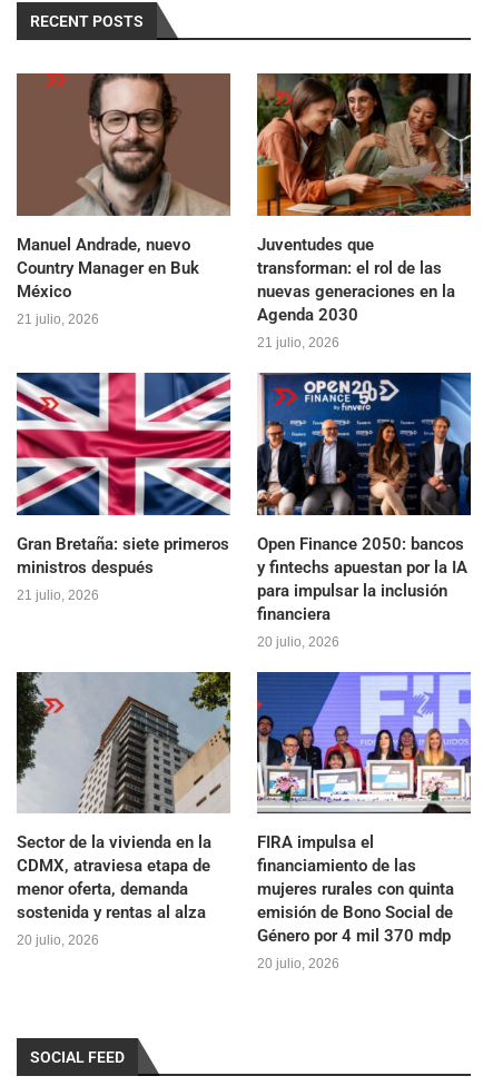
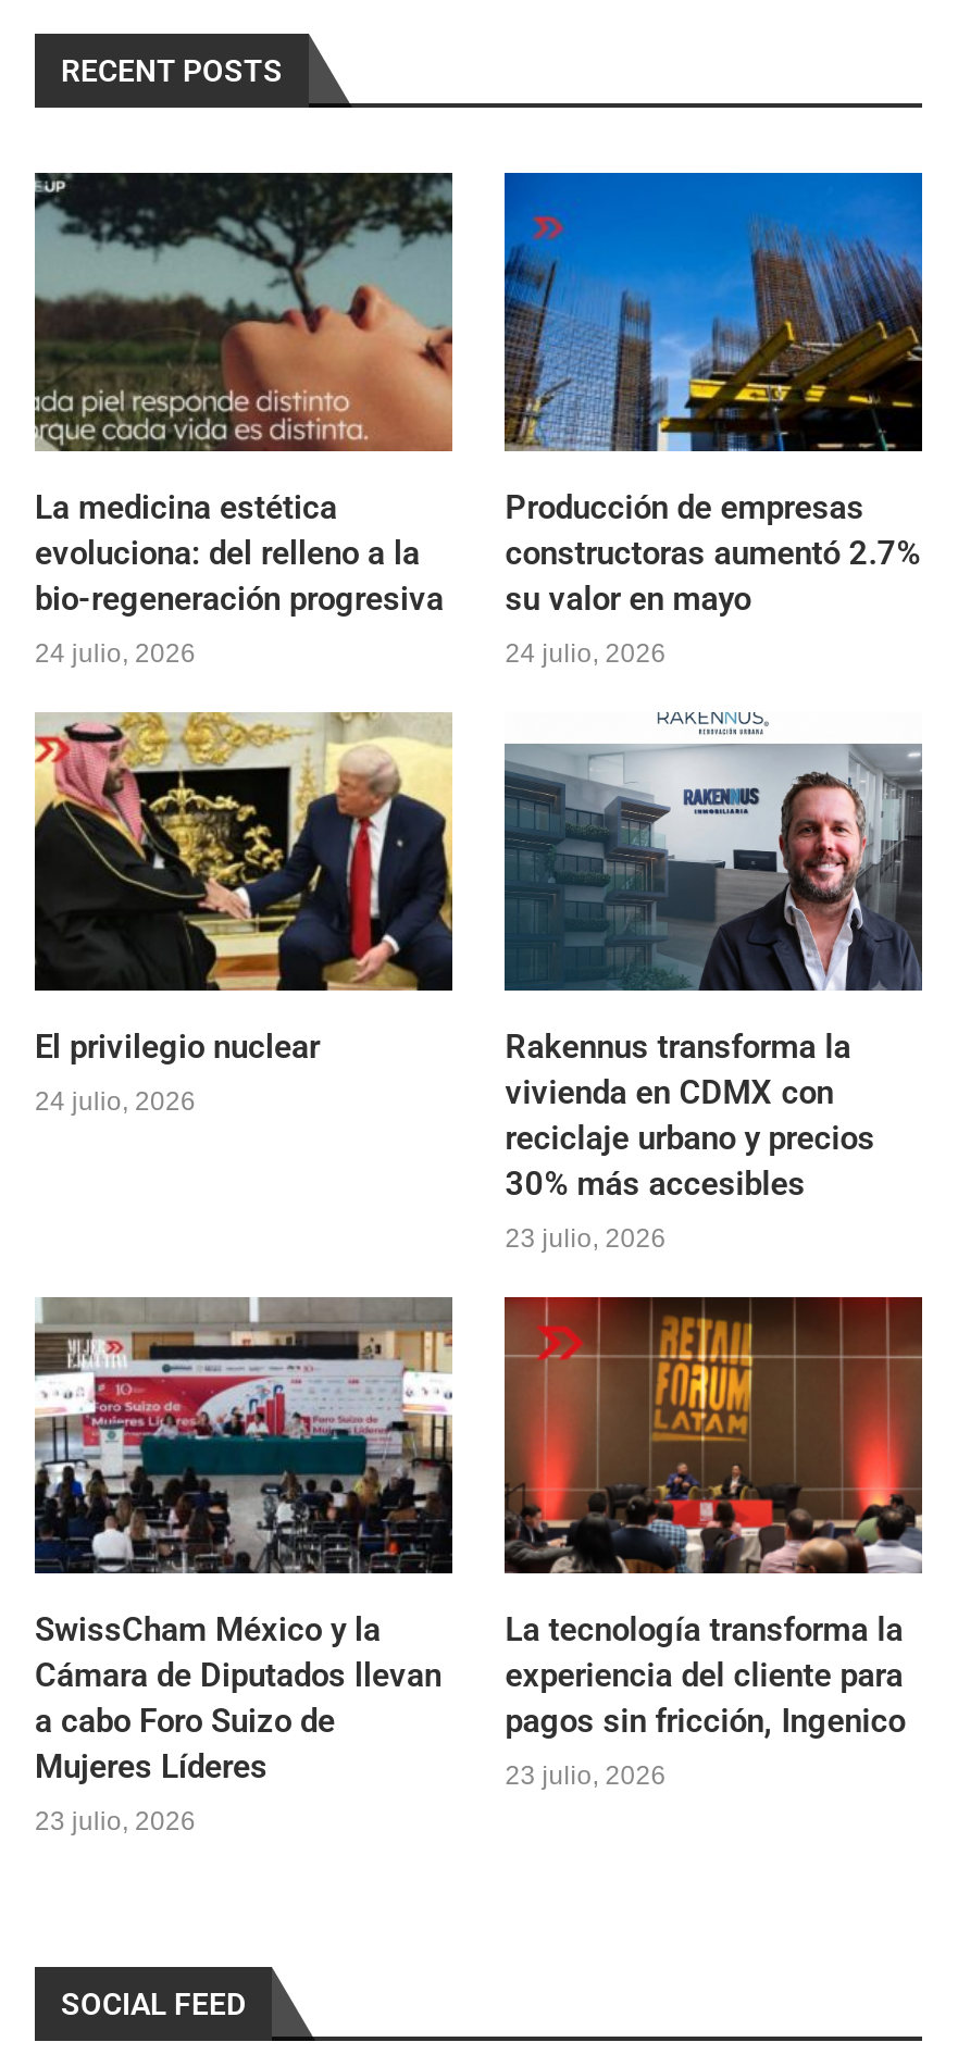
- [image]
- Manuel Andrade, nuevo
- Country Manager en Buk
- México
+ [image]
+ La medicina estética
+ evoluciona: del relleno a la
+ bio-regeneración progresiva

- [image]
- Juventudes que
- transforman: el rol de las
- nuevas generaciones en la
- Agenda 2030
+ [image]
+ Producción de empresas
+ constructoras aumentó 2.7%
+ su valor en mayo

- 21 julio, 2026
+ 24 julio, 2026

- 21 julio, 2026
+ 24 julio, 2026

- [image]
- Gran Bretaña: siete primeros
- ministros después
+ [image]
+ El privilegio nuclear

- [image]
- Open Finance 2050: bancos
- y fintechs apuestan por la IA
- para impulsar la inclusión
- financiera
+ [image]
+ Rakennus transforma la
+ vivienda en CDMX con
+ reciclaje urbano y precios
+ 30% más accesibles

- 21 julio, 2026
+ 24 julio, 2026

- 20 julio, 2026
+ 23 julio, 2026

- [image]
- Sector de la vivienda en la
- CDMX, atraviesa etapa de
- menor oferta, demanda
- sostenida y rentas al alza
+ [image]
+ SwissCham México y la
+ Cámara de Diputados llevan
+ a cabo Foro Suizo de
+ Mujeres Líderes

- [image]
- FIRA impulsa el
- financiamiento de las
- mujeres rurales con quinta
- emisión de Bono Social de
- Género por 4 mil 370 mdp
+ [image]
+ La tecnología transforma la
+ experiencia del cliente para
+ pagos sin fricción, Ingenico

- 20 julio, 2026
+ 23 julio, 2026

- 20 julio, 2026
+ 23 julio, 2026
